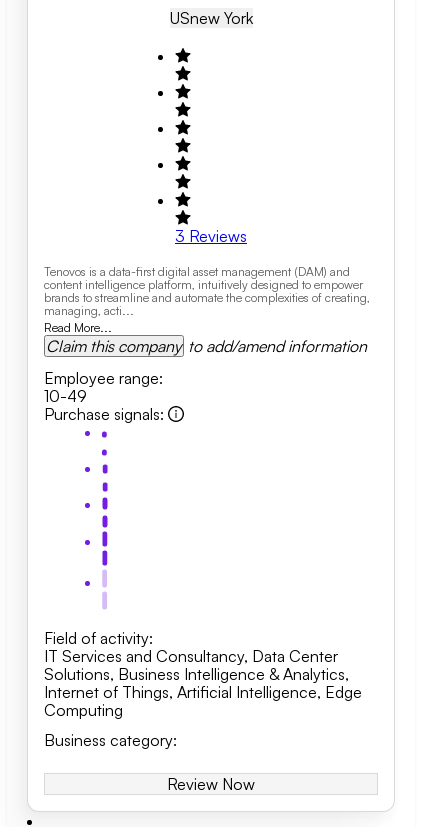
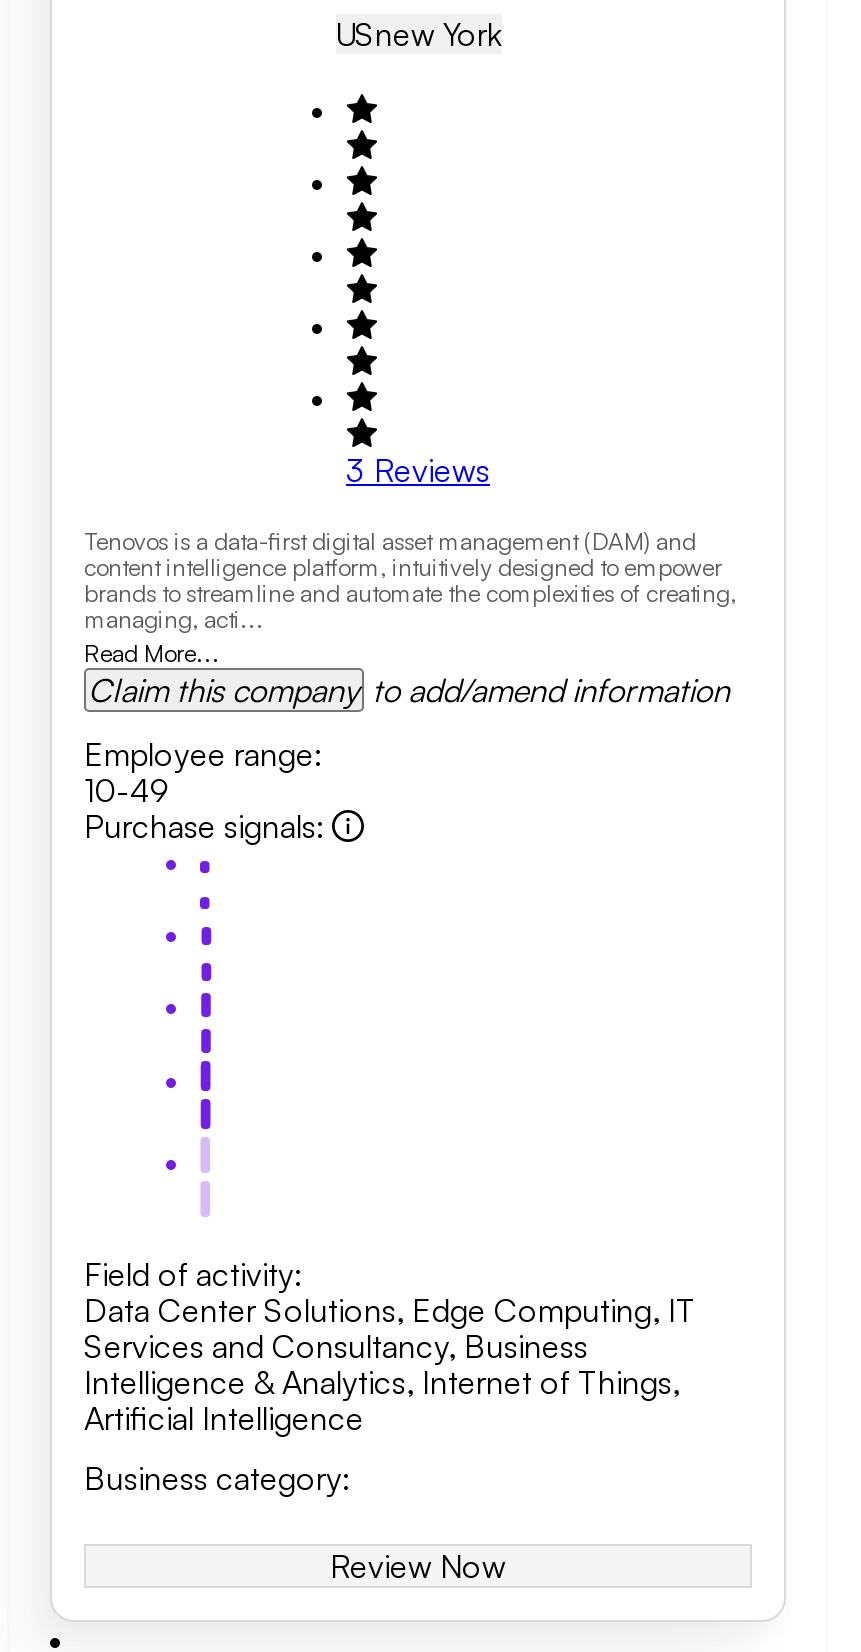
- IT Services and Consultancy, Data Center
- Solutions, Business Intelligence & Analytics,
- Internet of Things, Artificial Intelligence, Edge
- Computing
+ Data Center Solutions, Edge Computing, IT
+ Services and Consultancy,Business
+ Intelligence & Analytics, Internet of Things,
+ Artificial Intelligence
